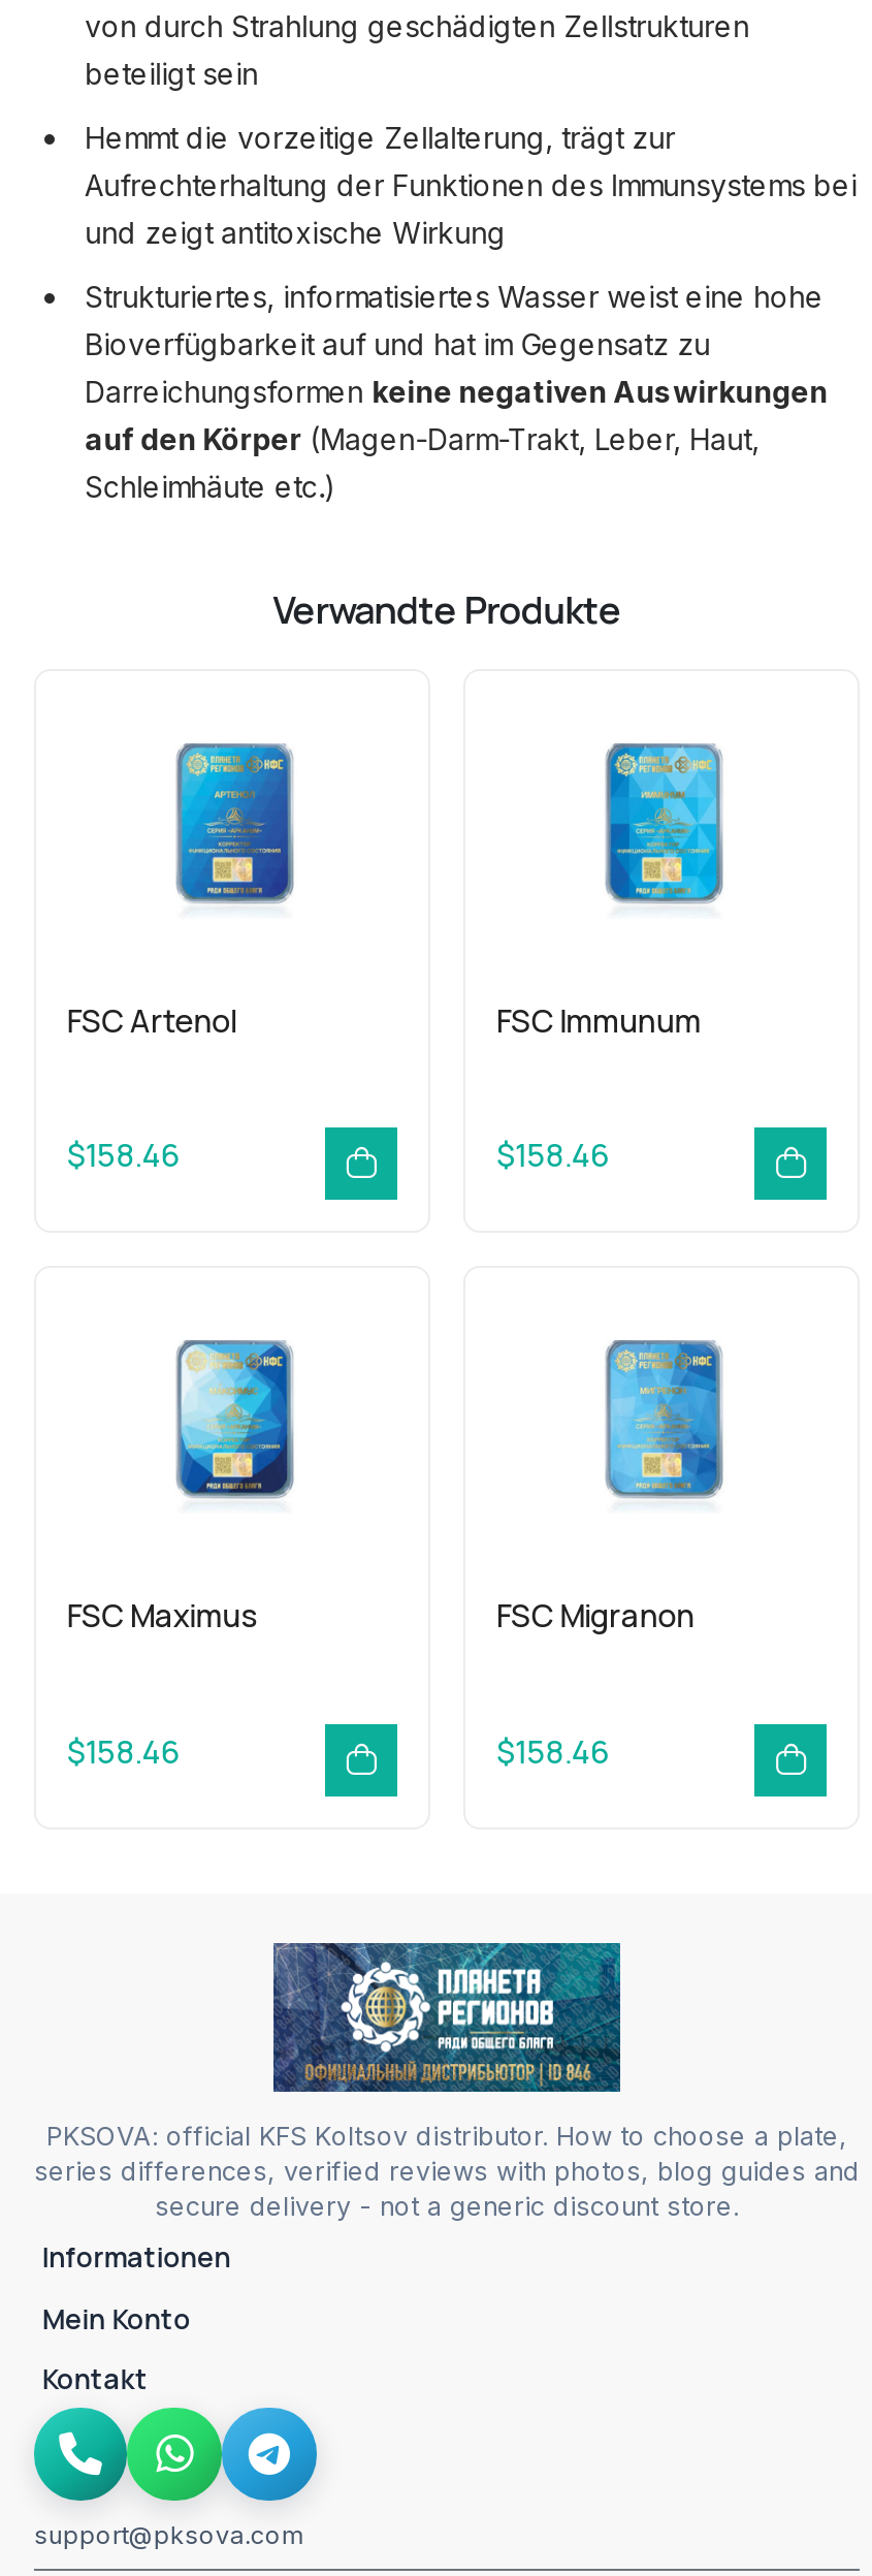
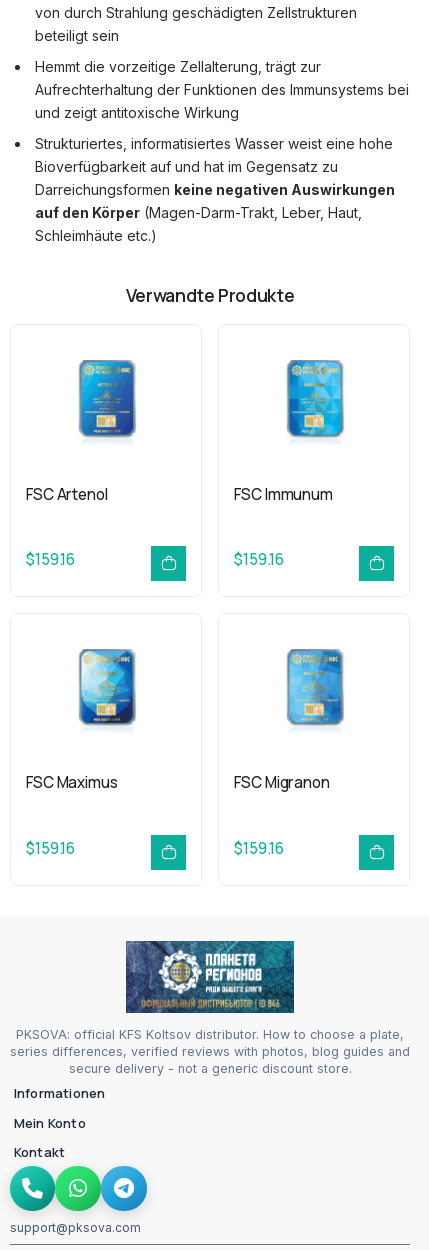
- $158.46
+ $159.16

- $158.46
+ $159.16

- $158.46
+ $159.16

- $158.46
+ $159.16
